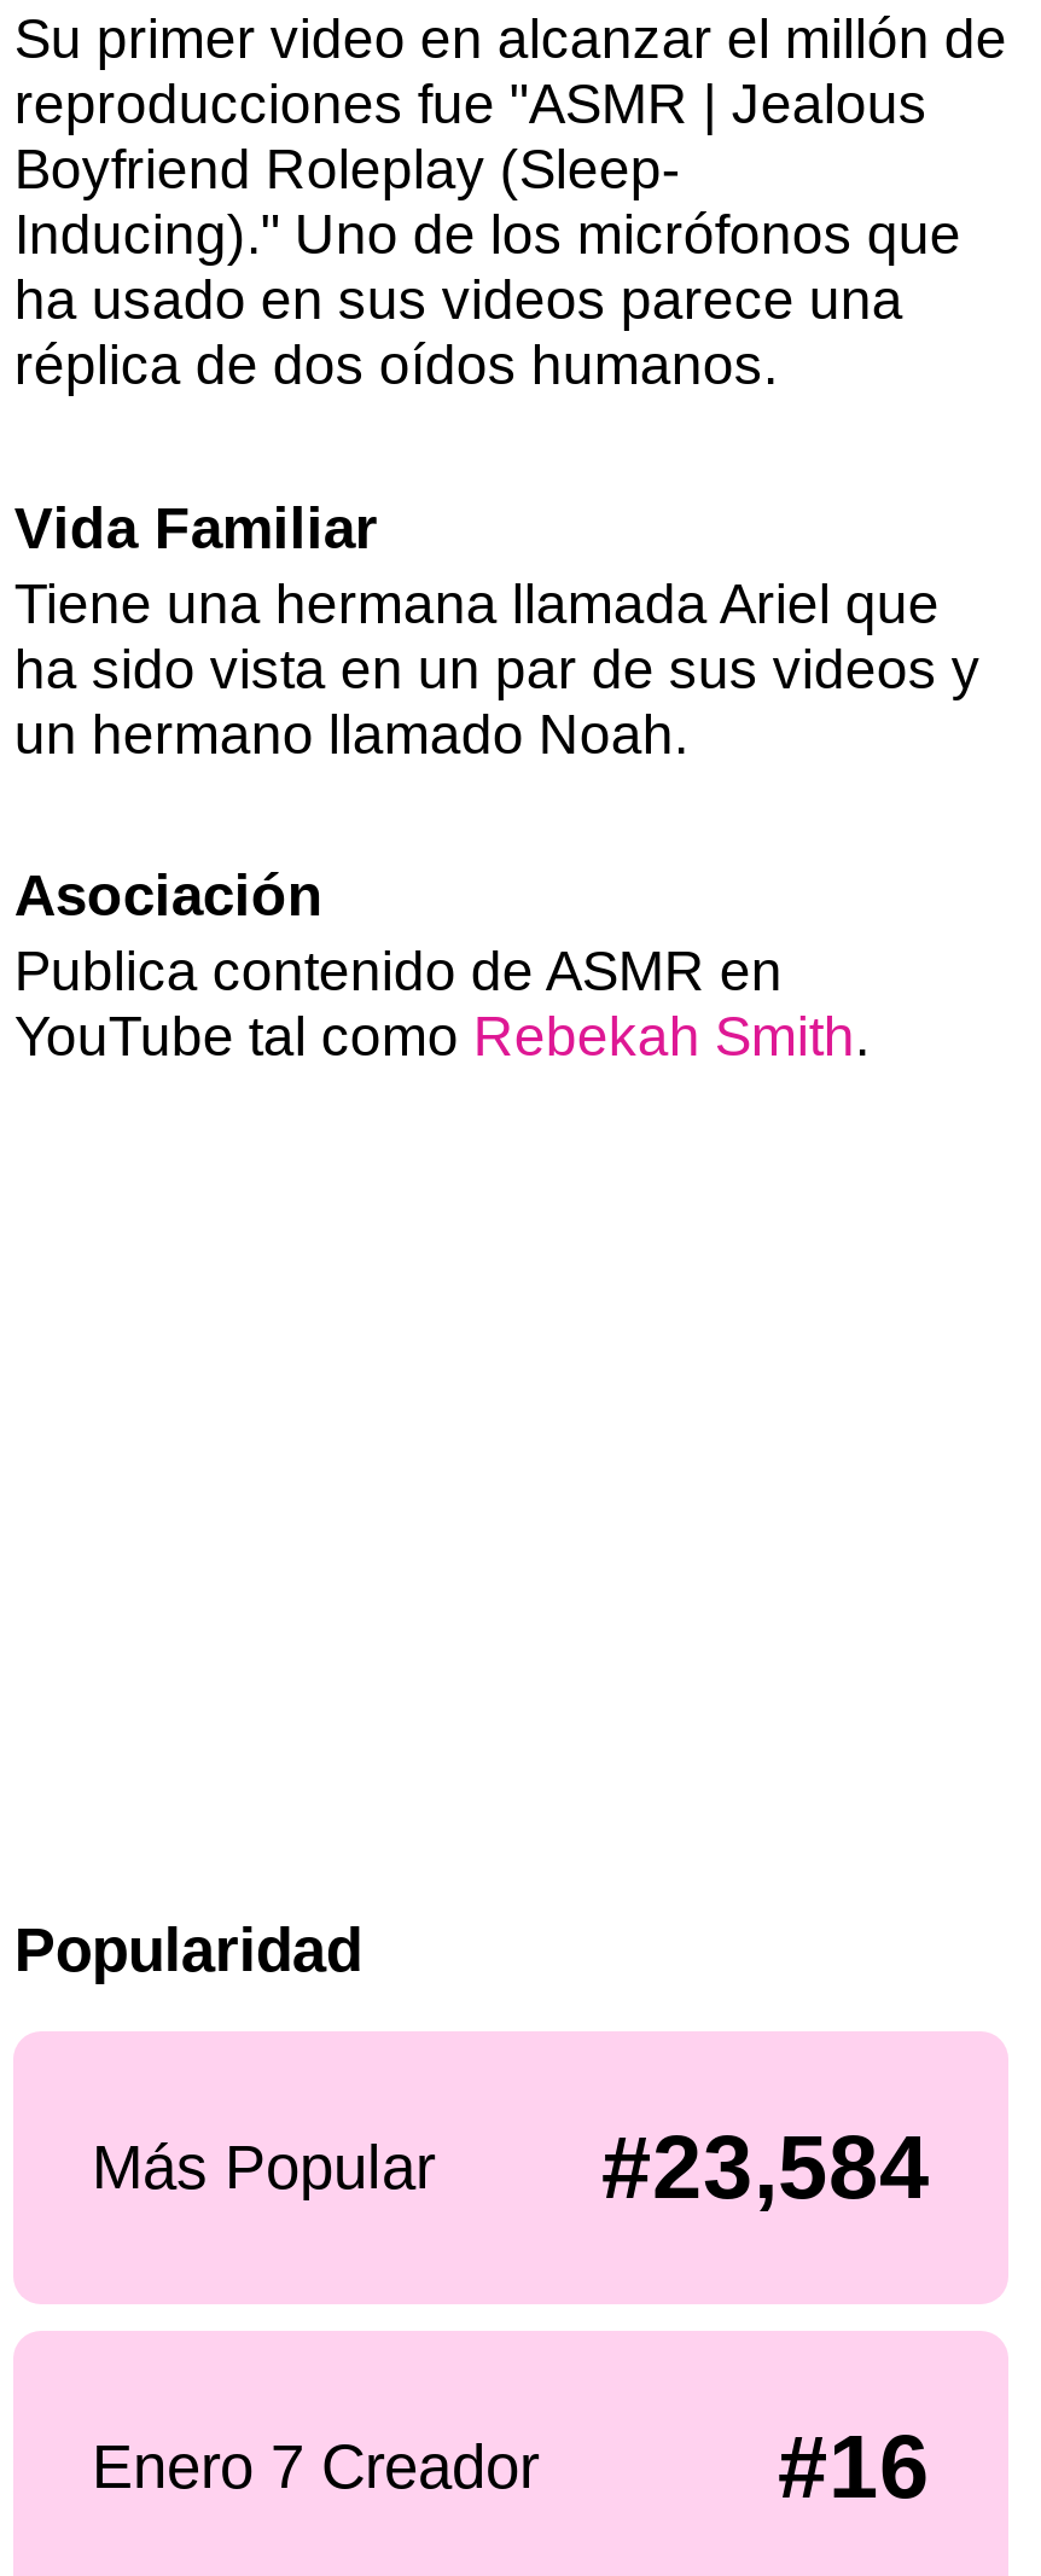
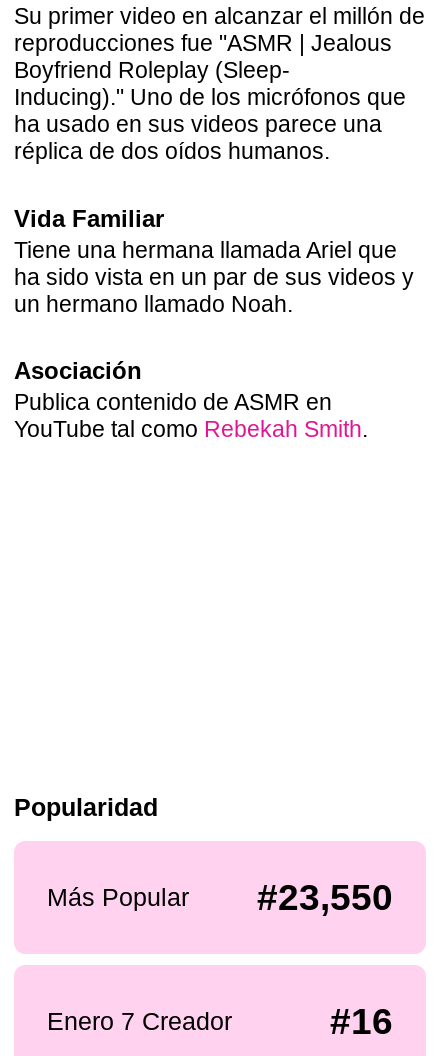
- #23,584
+ #23,550
